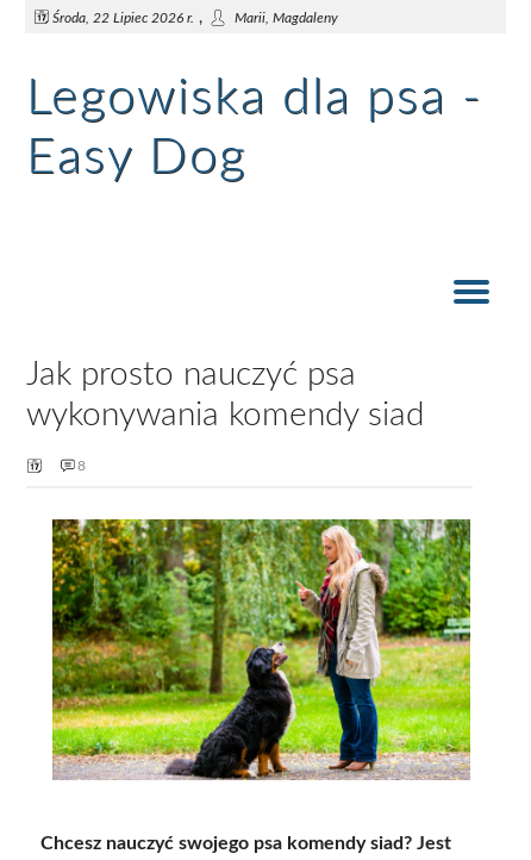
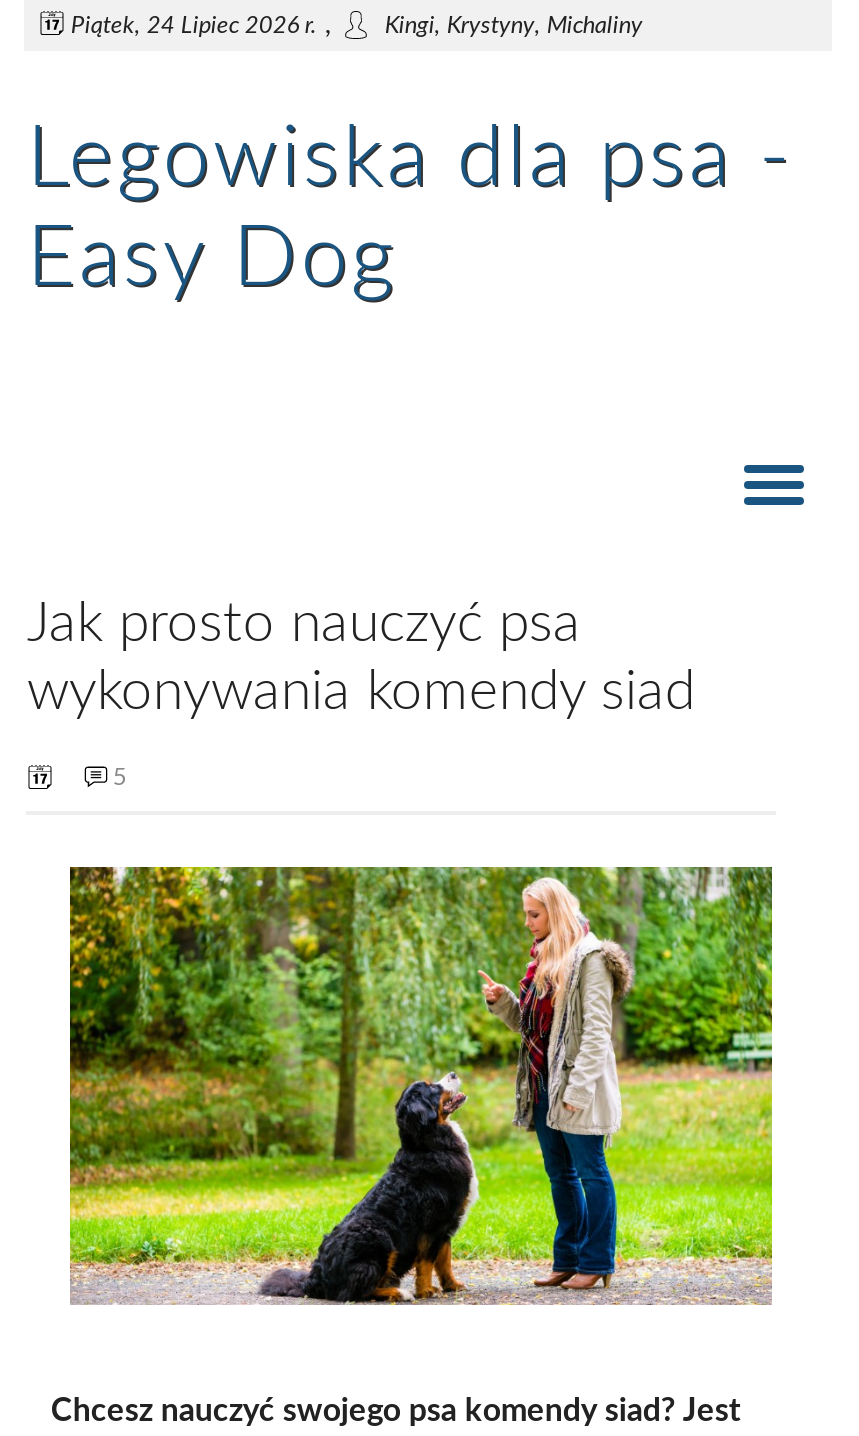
- Środa, 22 Lipiec 2026 r.,
- Marii, Magdaleny
+ Piątek, 24 Lipiec 2026 r.,
+ Kingi, Krystyny, Michaliny

- 8
+ 5
